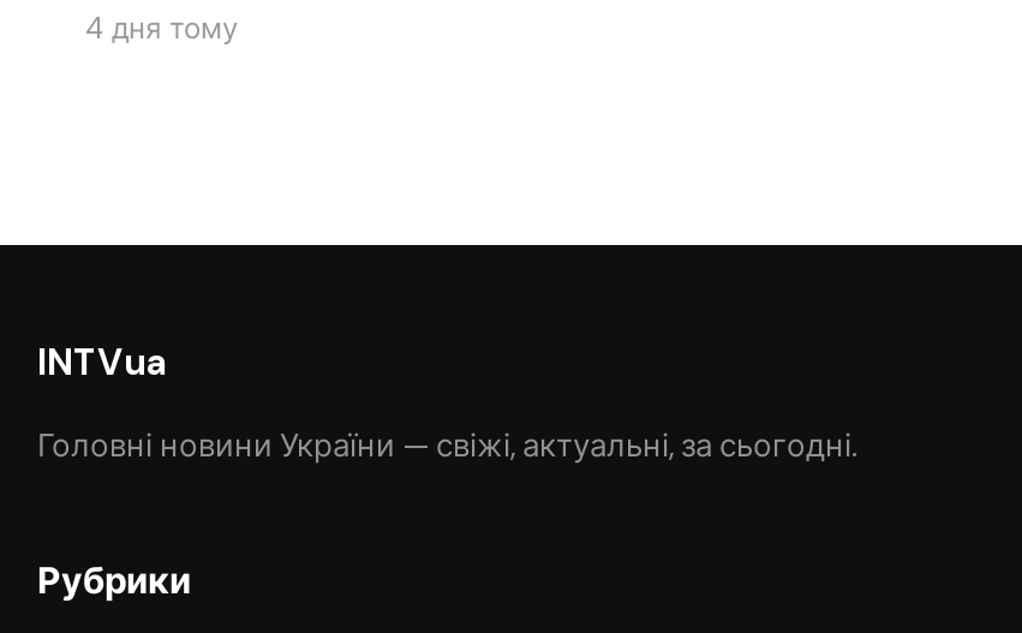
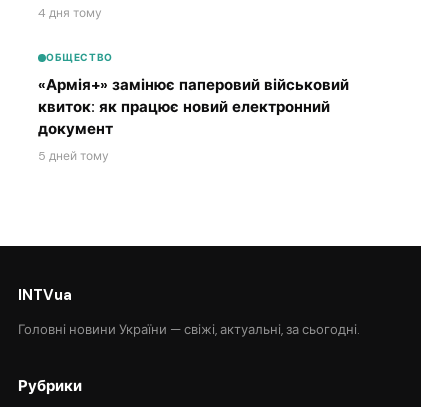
+ ОБЩЕСТВО
+ «Армія+» замінює паперовий військовий
+ квиток: як працює новий електронний
+ документ
+ 5 дней тому
